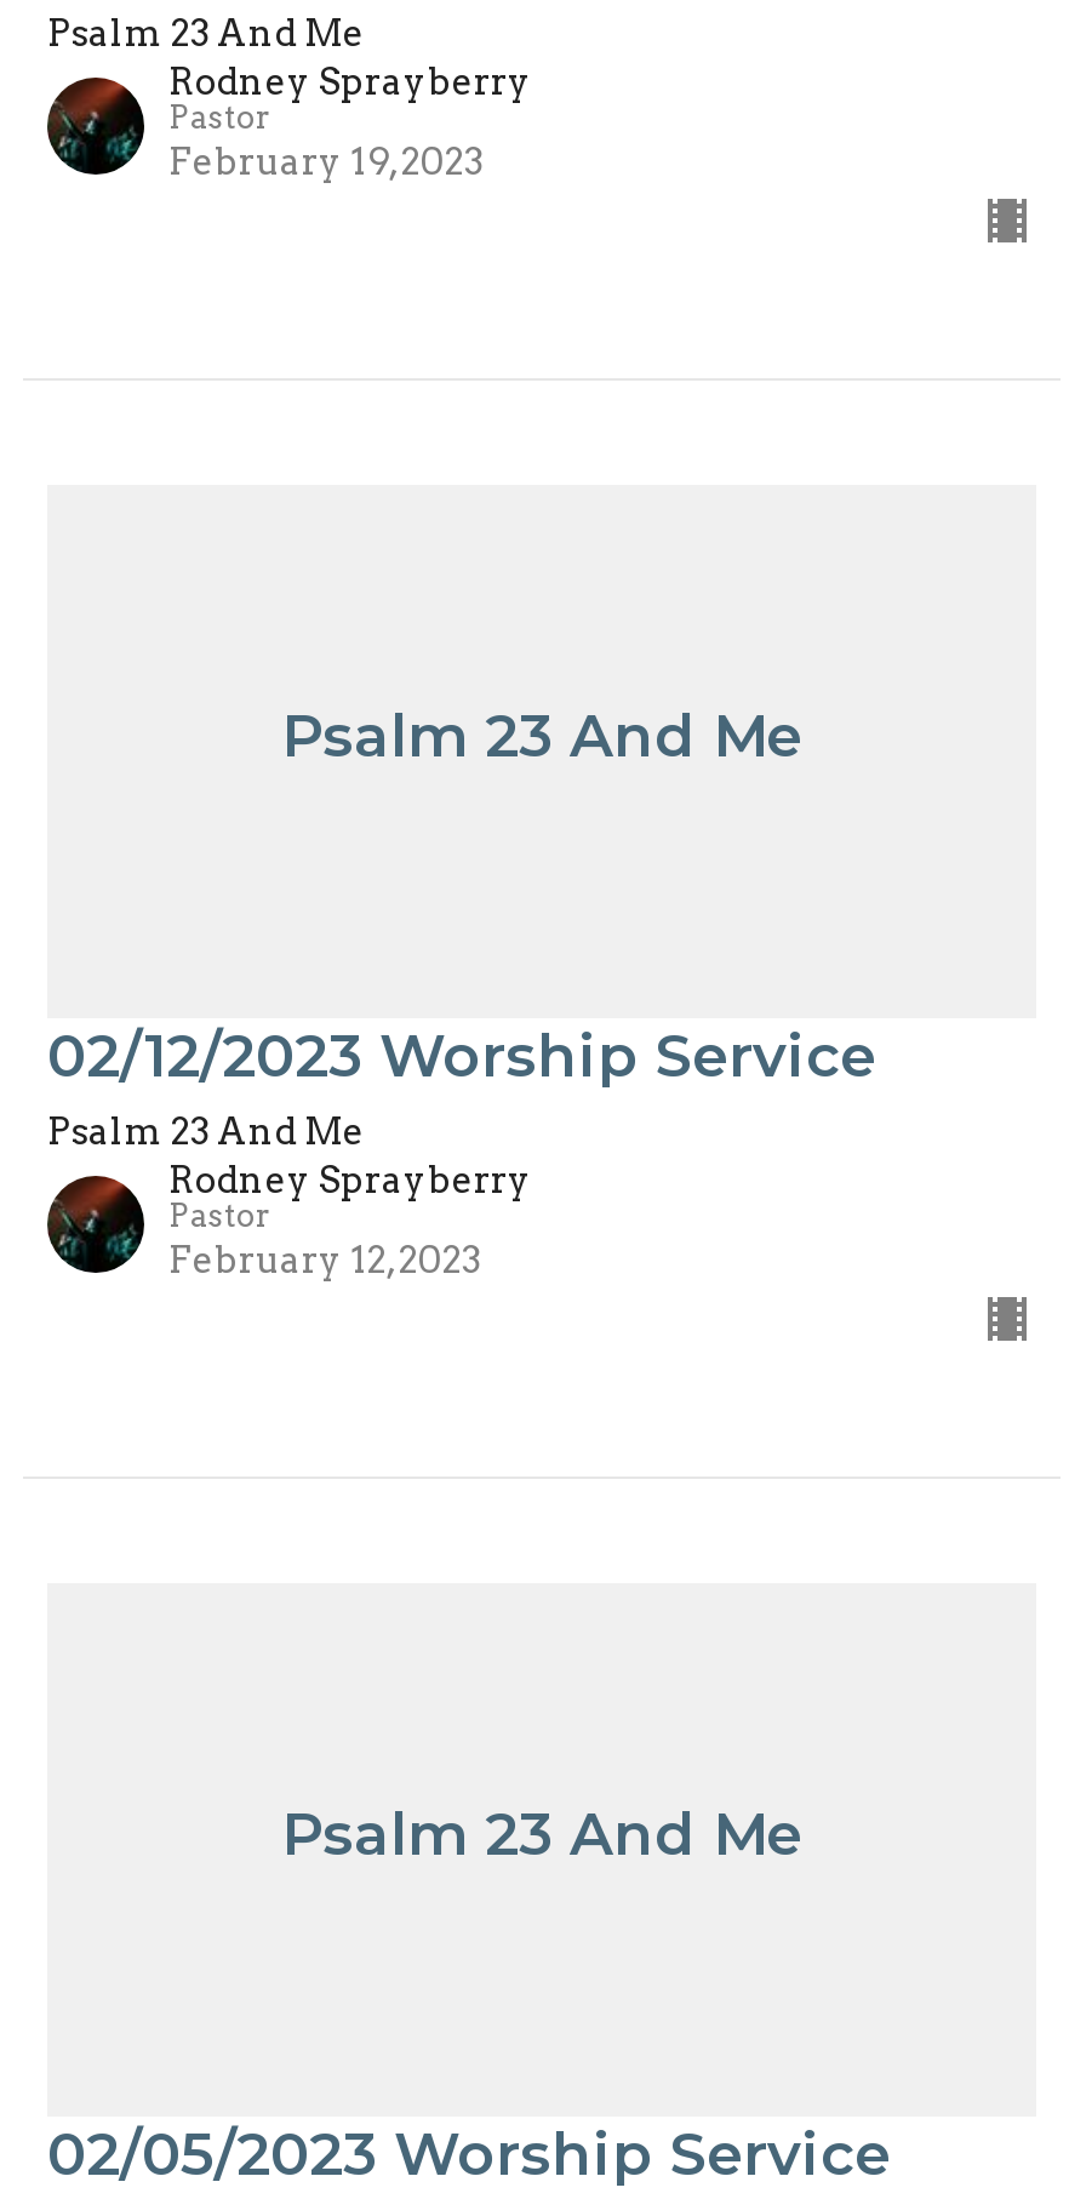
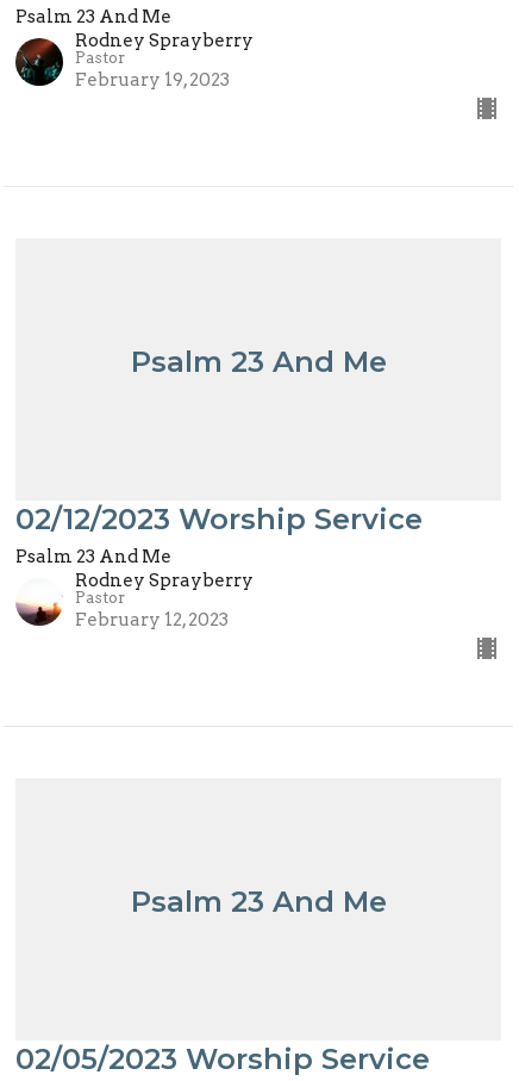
- [image]
+ [image]
